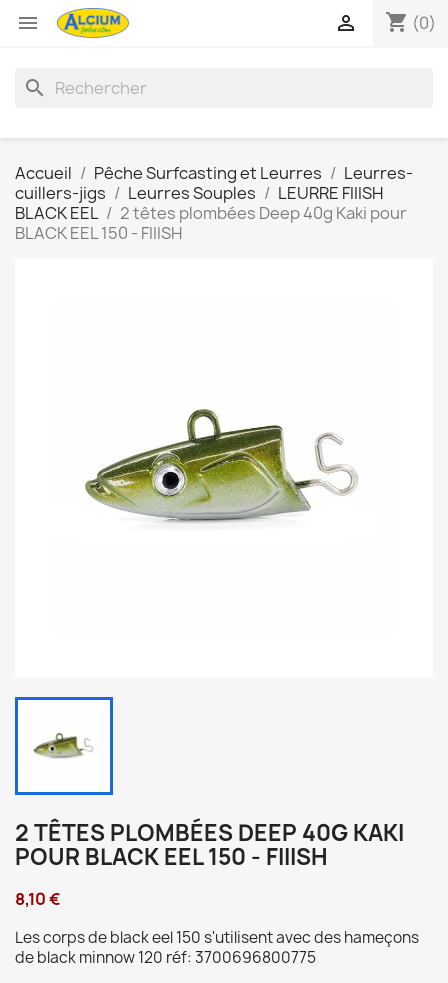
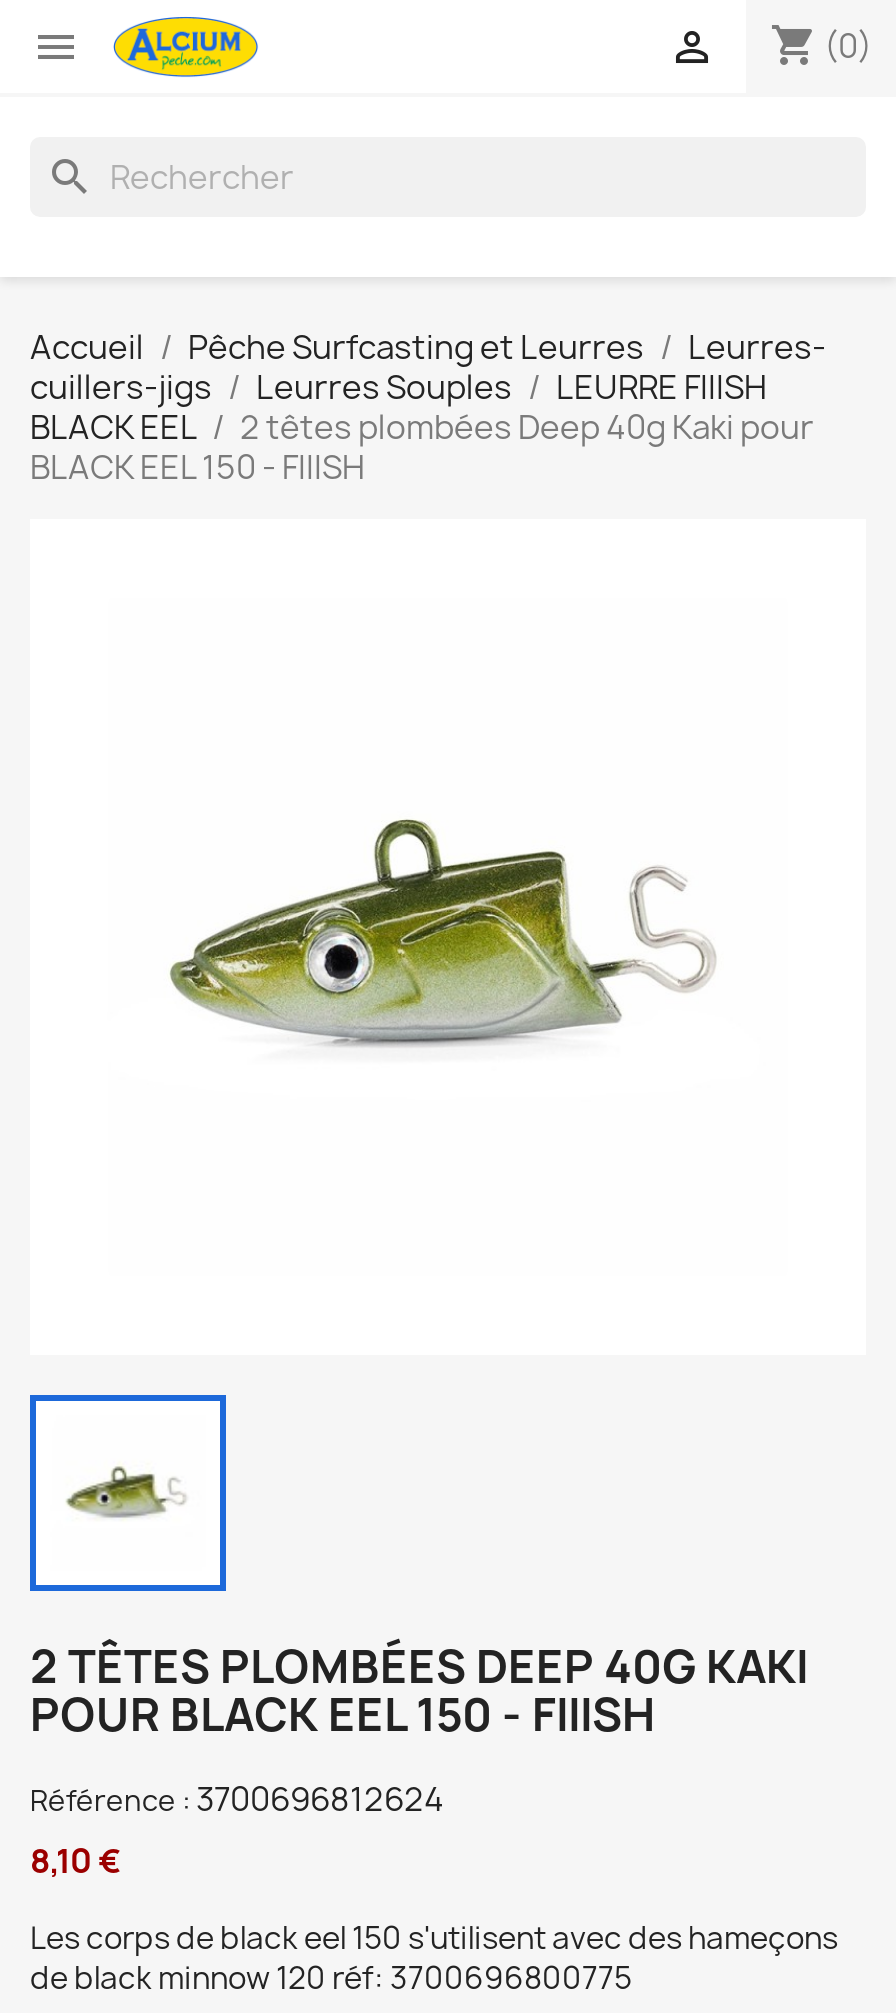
+ Référence : 3700696812624
